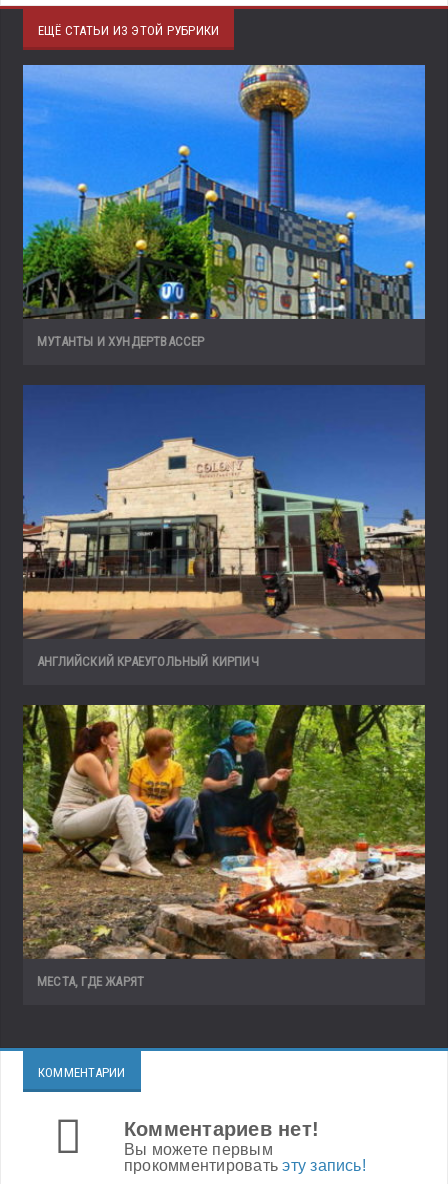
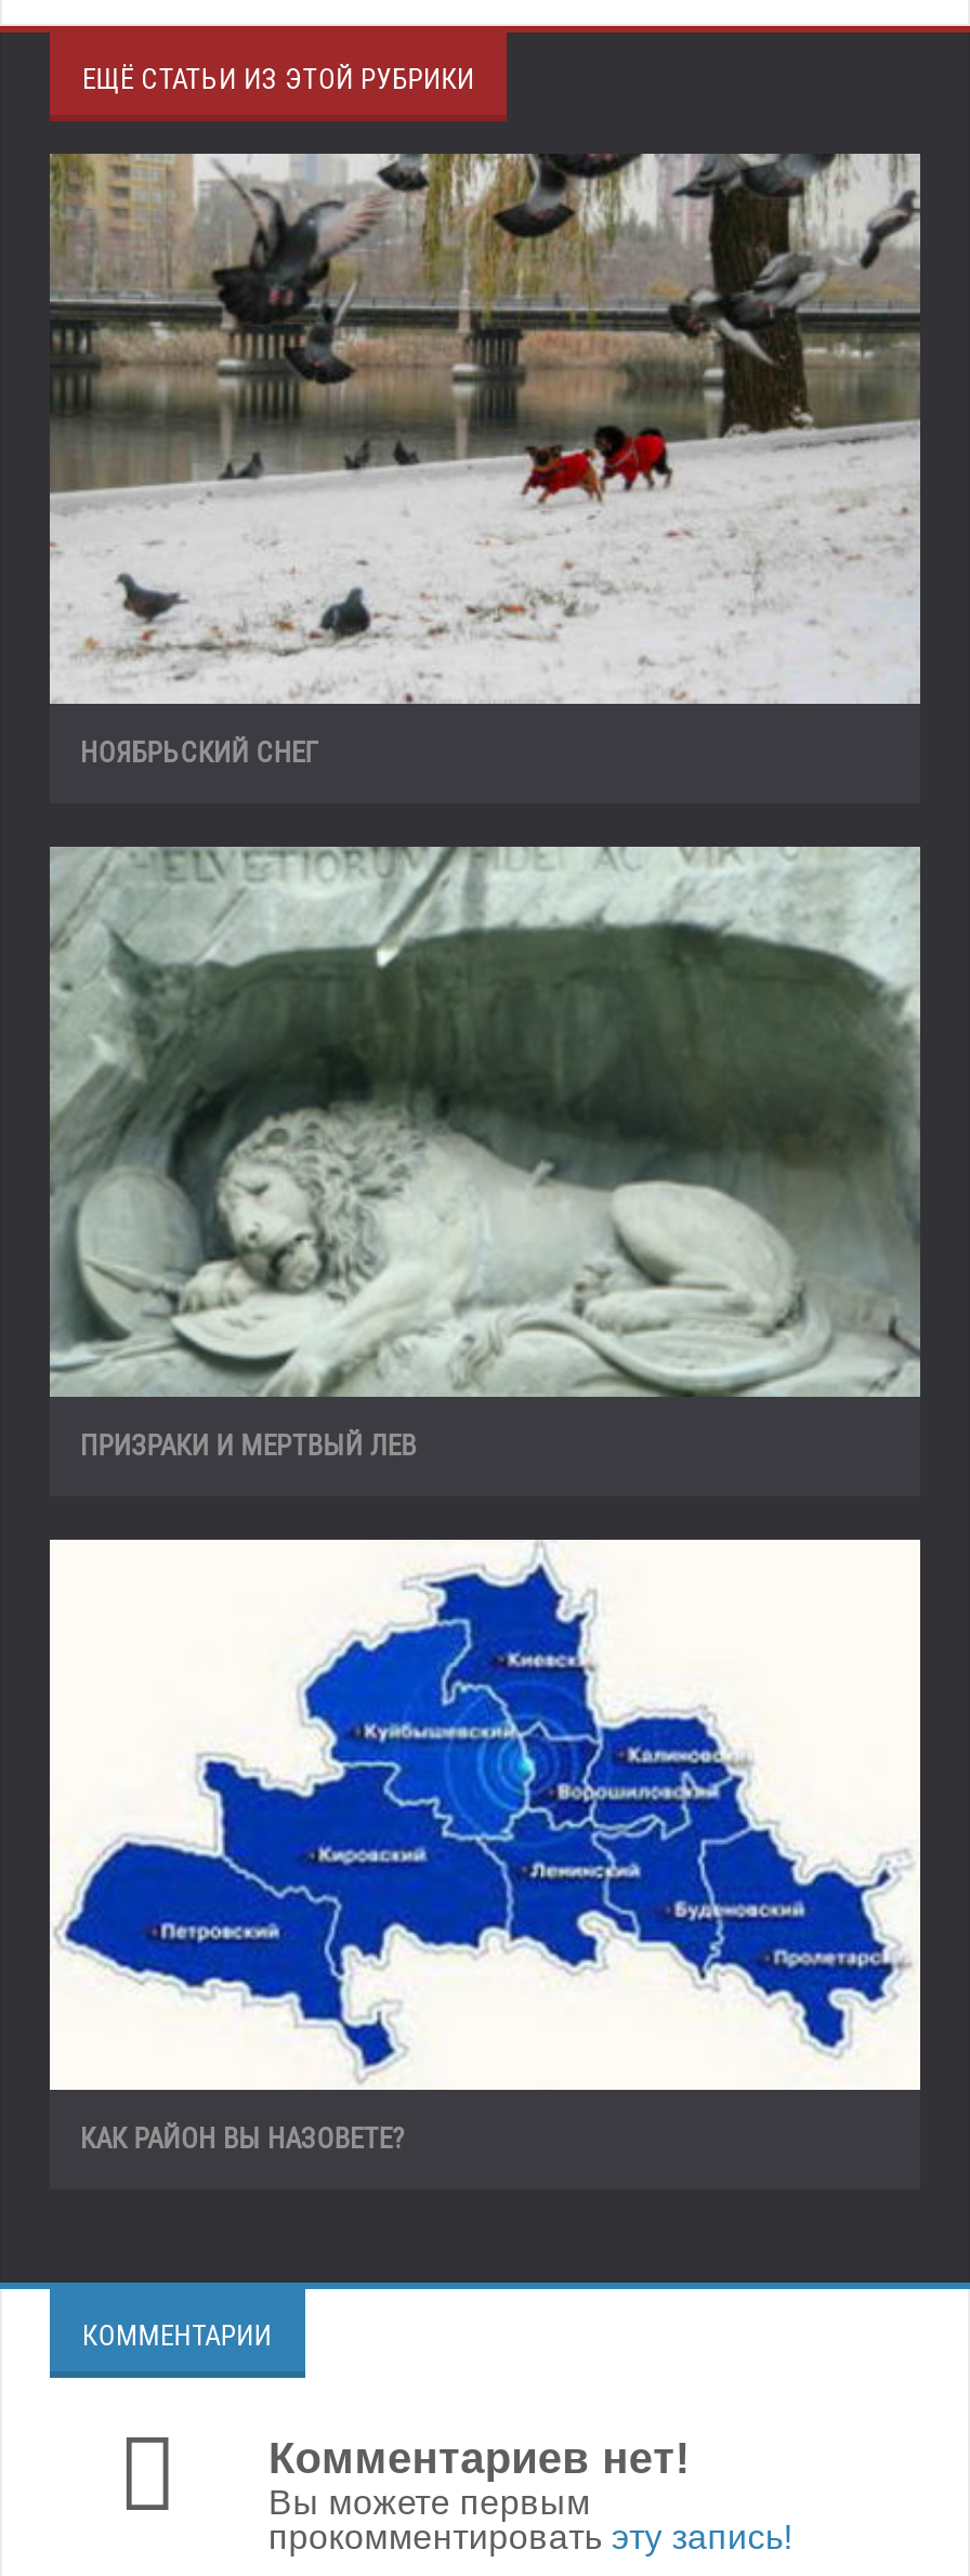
- [image]
- МУТАНТЫ И ХУНДЕРТВАССЕР
+ [image]
+ НОЯБРЬСКИЙ СНЕГ

- [image]
- АНГЛИЙСКИЙ КРАЕУГОЛЬНЫЙ КИРПИЧ
+ [image]
+ ПРИЗРАКИ И МЕРТВЫЙ ЛЕВ

- [image]
- МЕСТА, ГДЕ ЖАРЯТ
+ [image]
+ КАК РАЙОН ВЫ НАЗОВЕТЕ?
